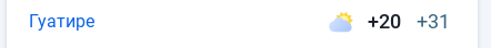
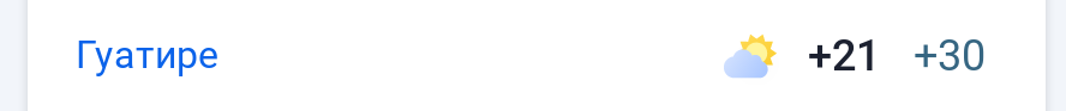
- +20
+ +21

- +31
+ +30
